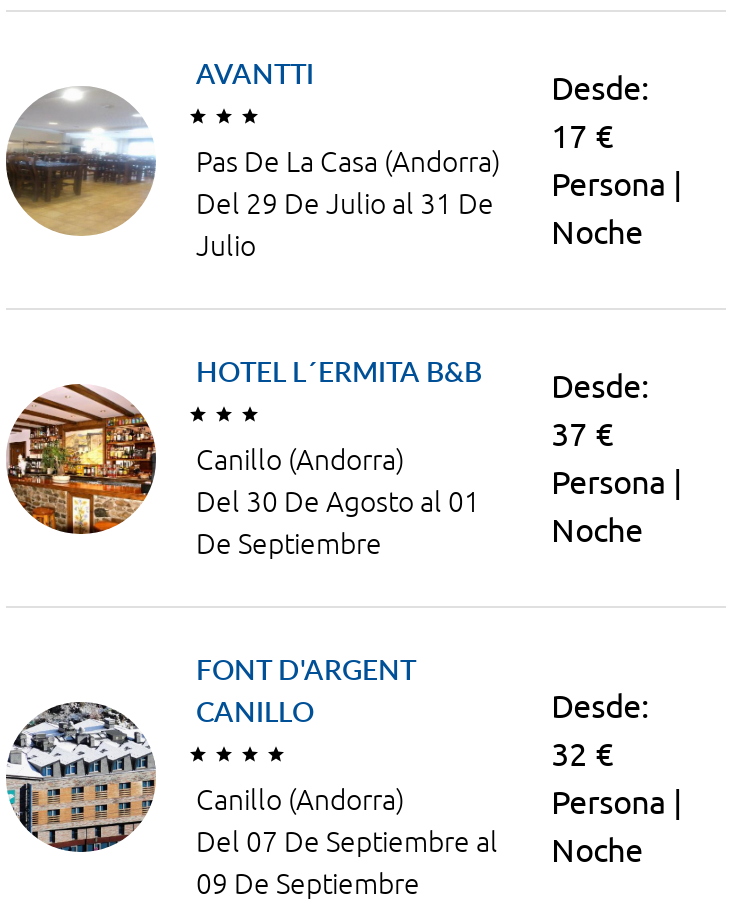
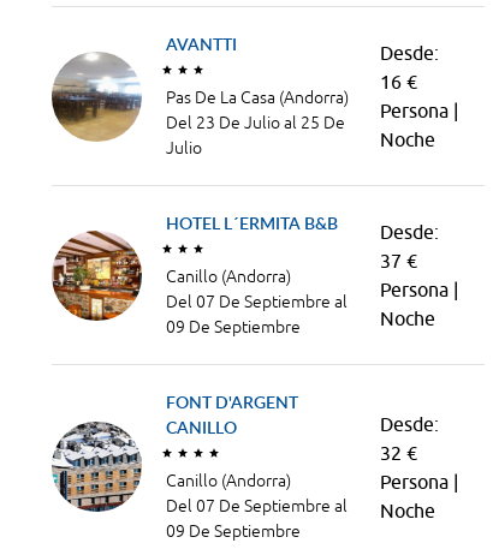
- 17 €
+ 16 €

- Del 29 De Julio al 31 De
+ Del 23 De Julio al 25 De

- Del 30 De Agosto al 01
- De Septiembre
+ Del 07 De Septiembre al
+ 09 De Septiembre
